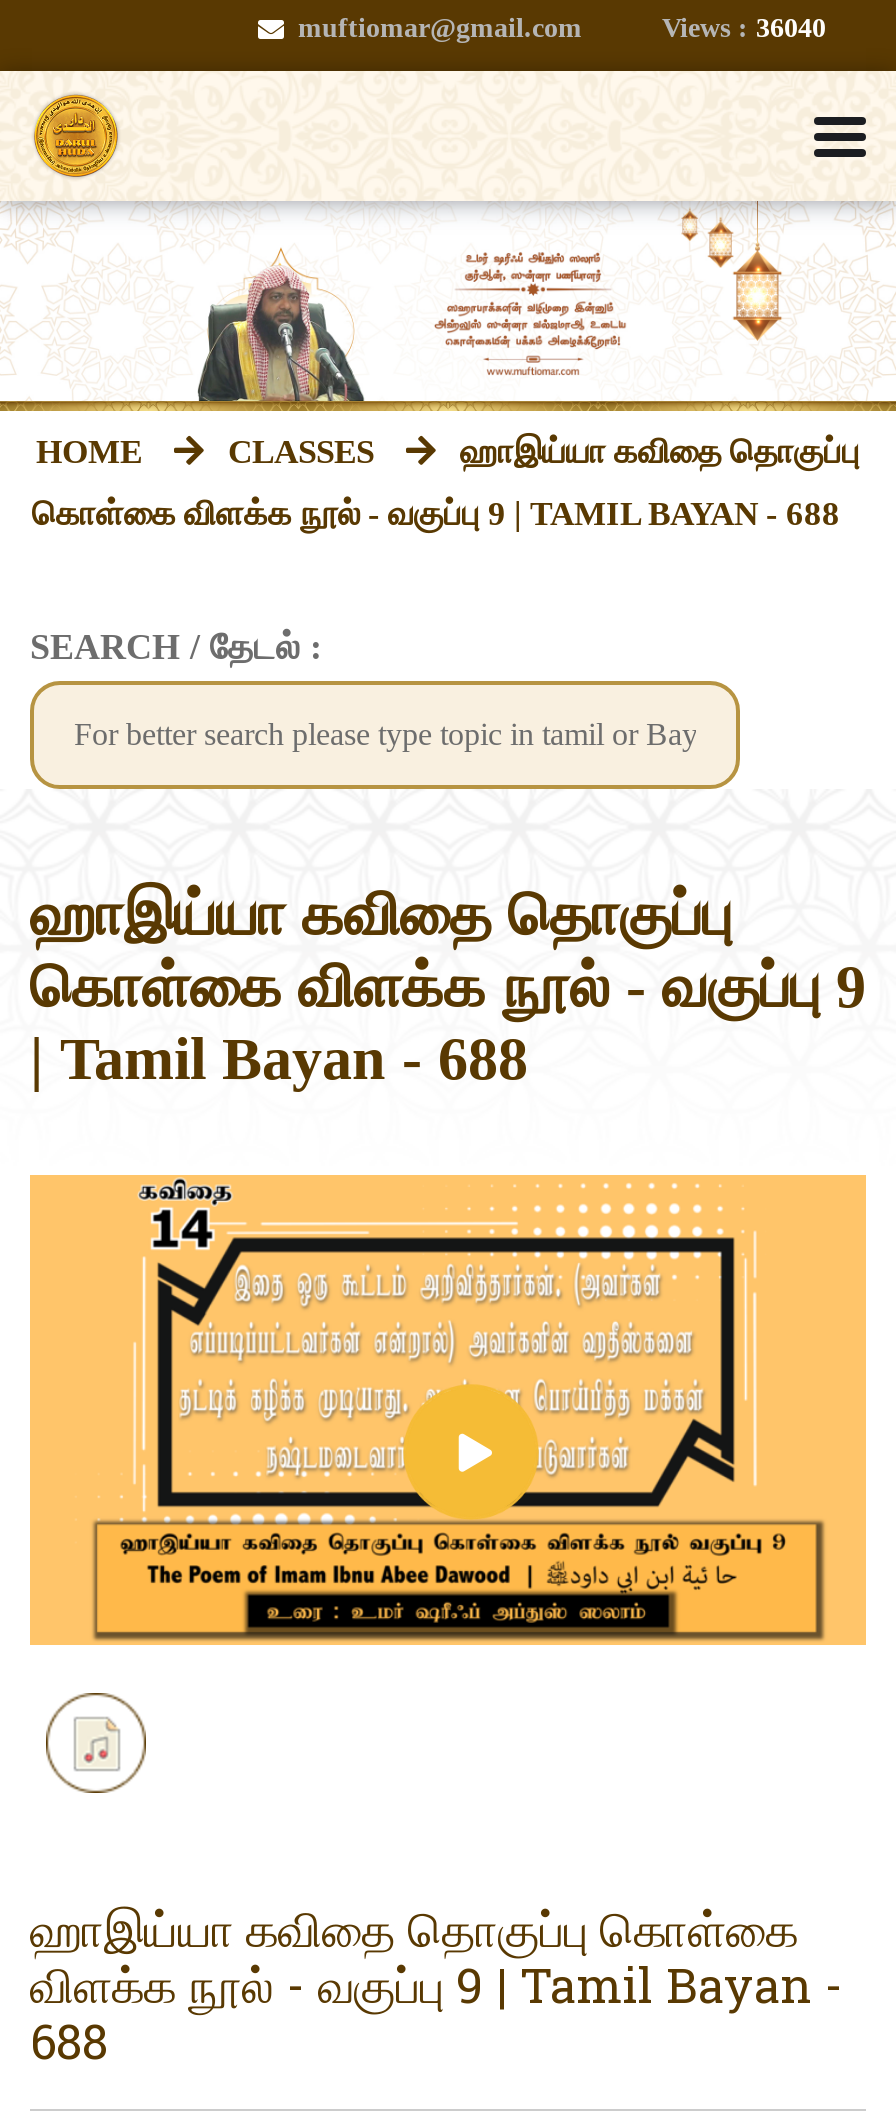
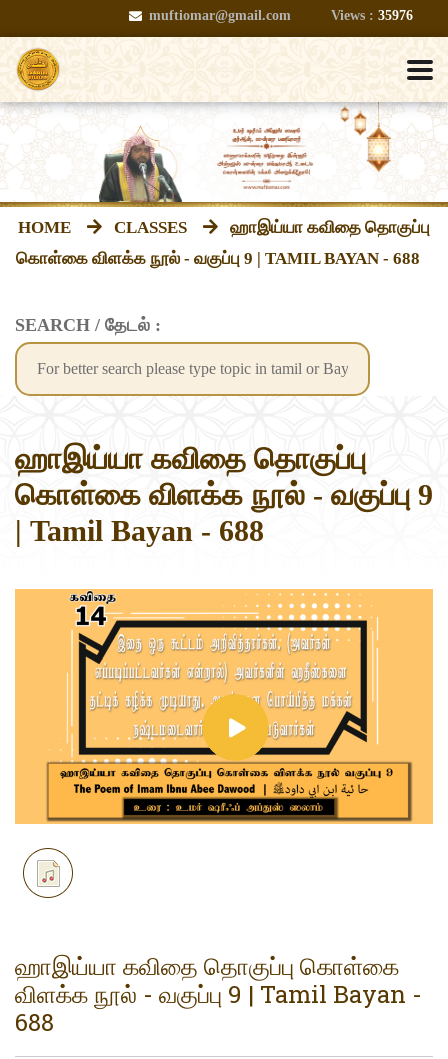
- Views : 36040
+ Views : 35976
